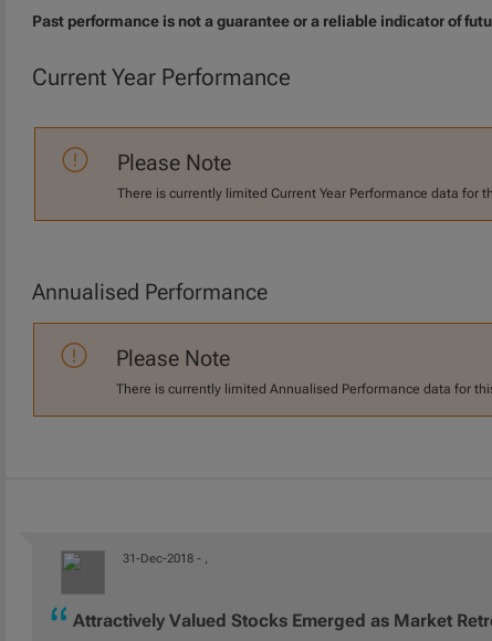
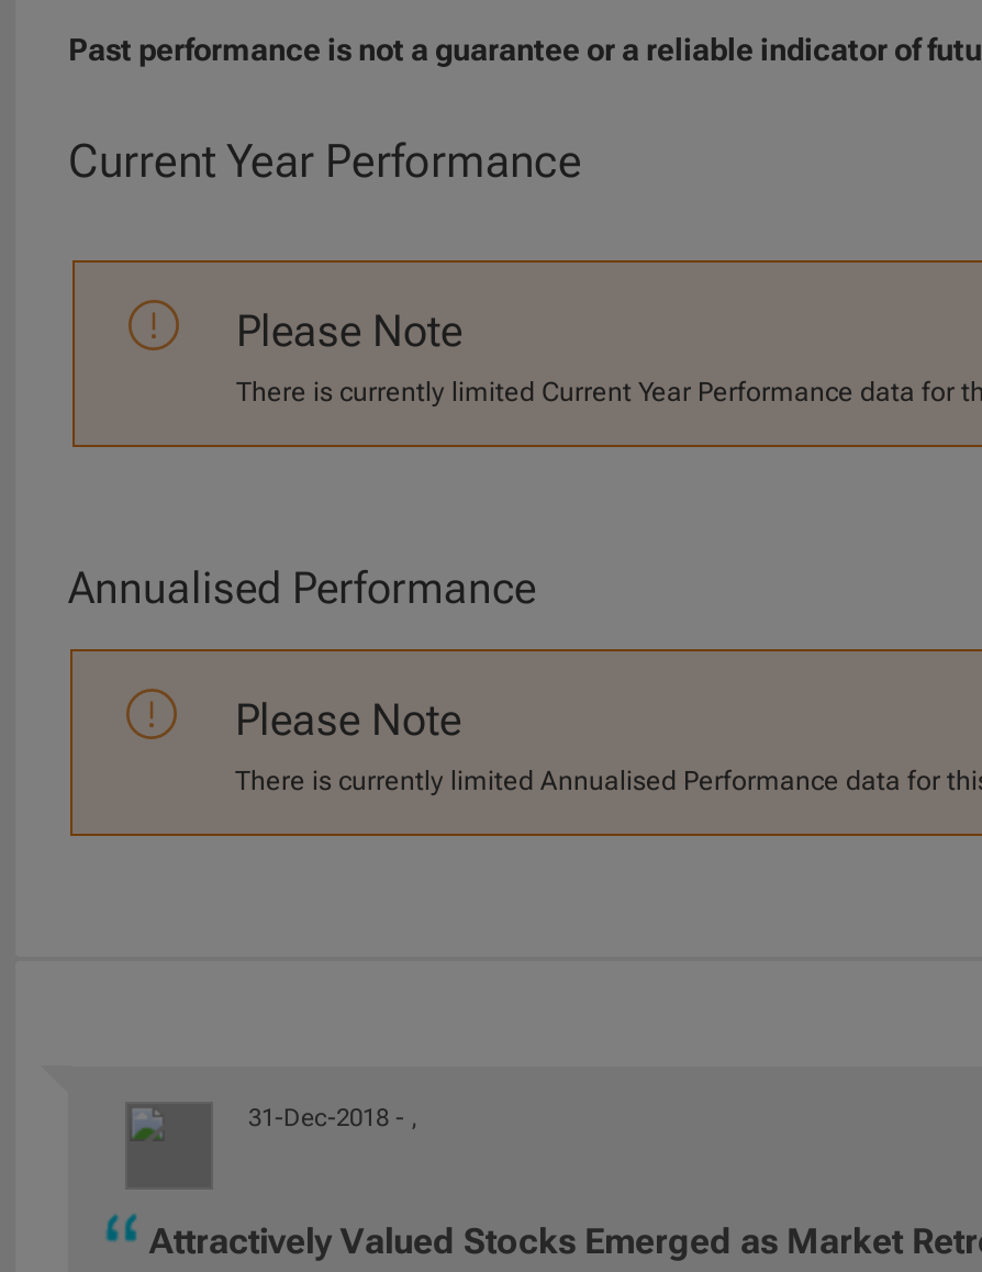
- 31-Dec-2018 -,
+ 31-Dec-2018 - ,
